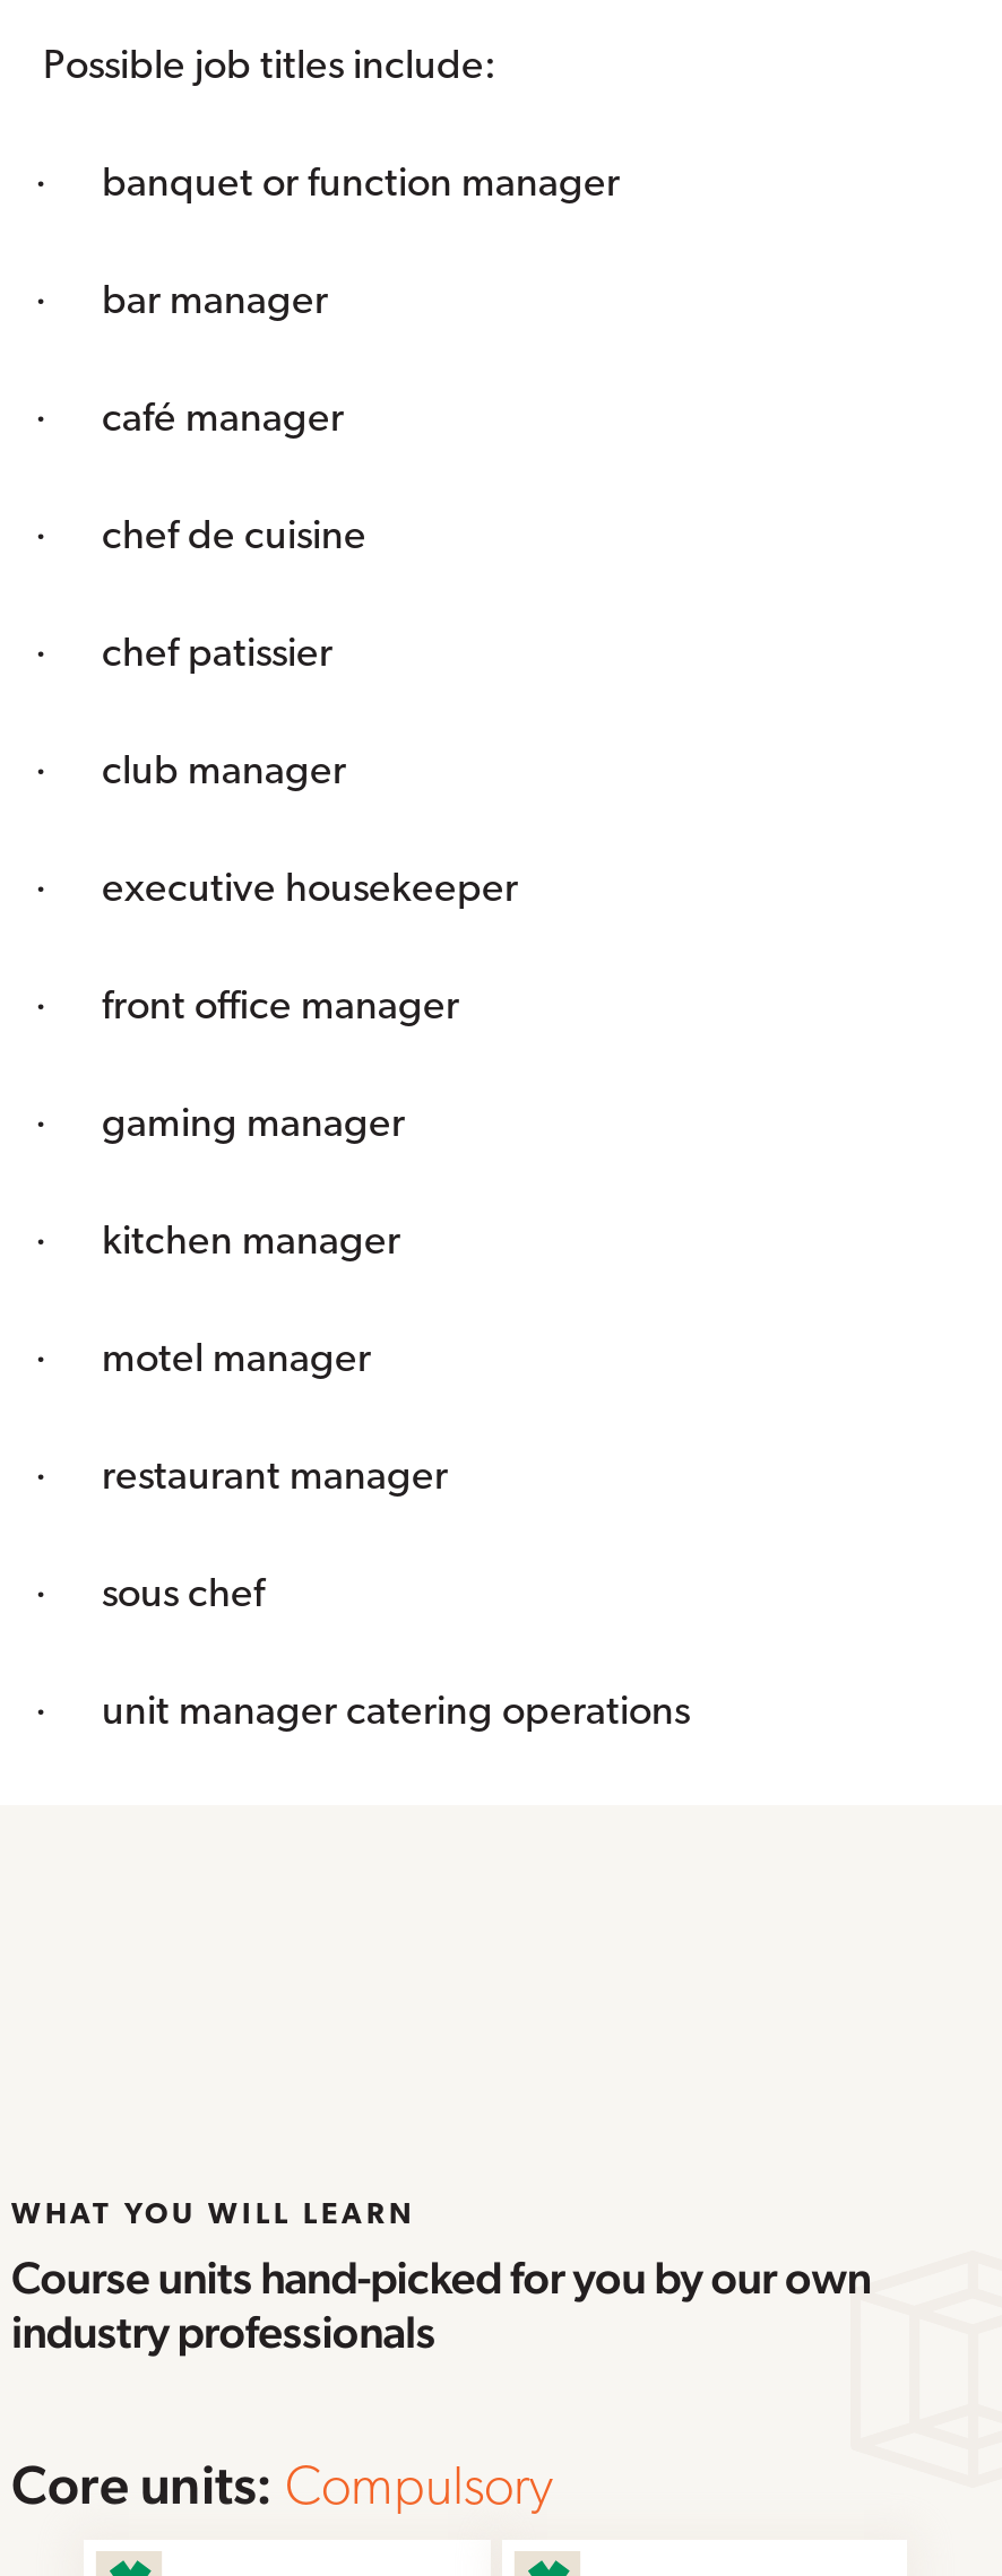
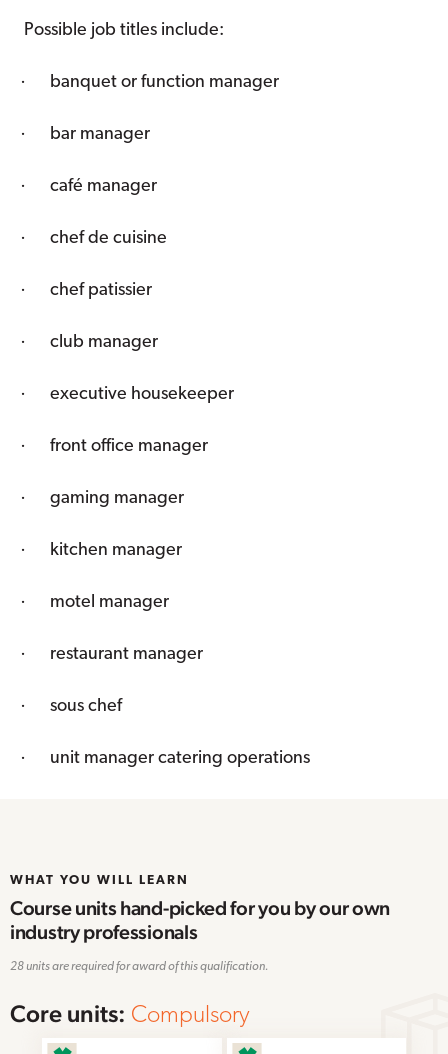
+ 28 units are required for award of this qualification.
